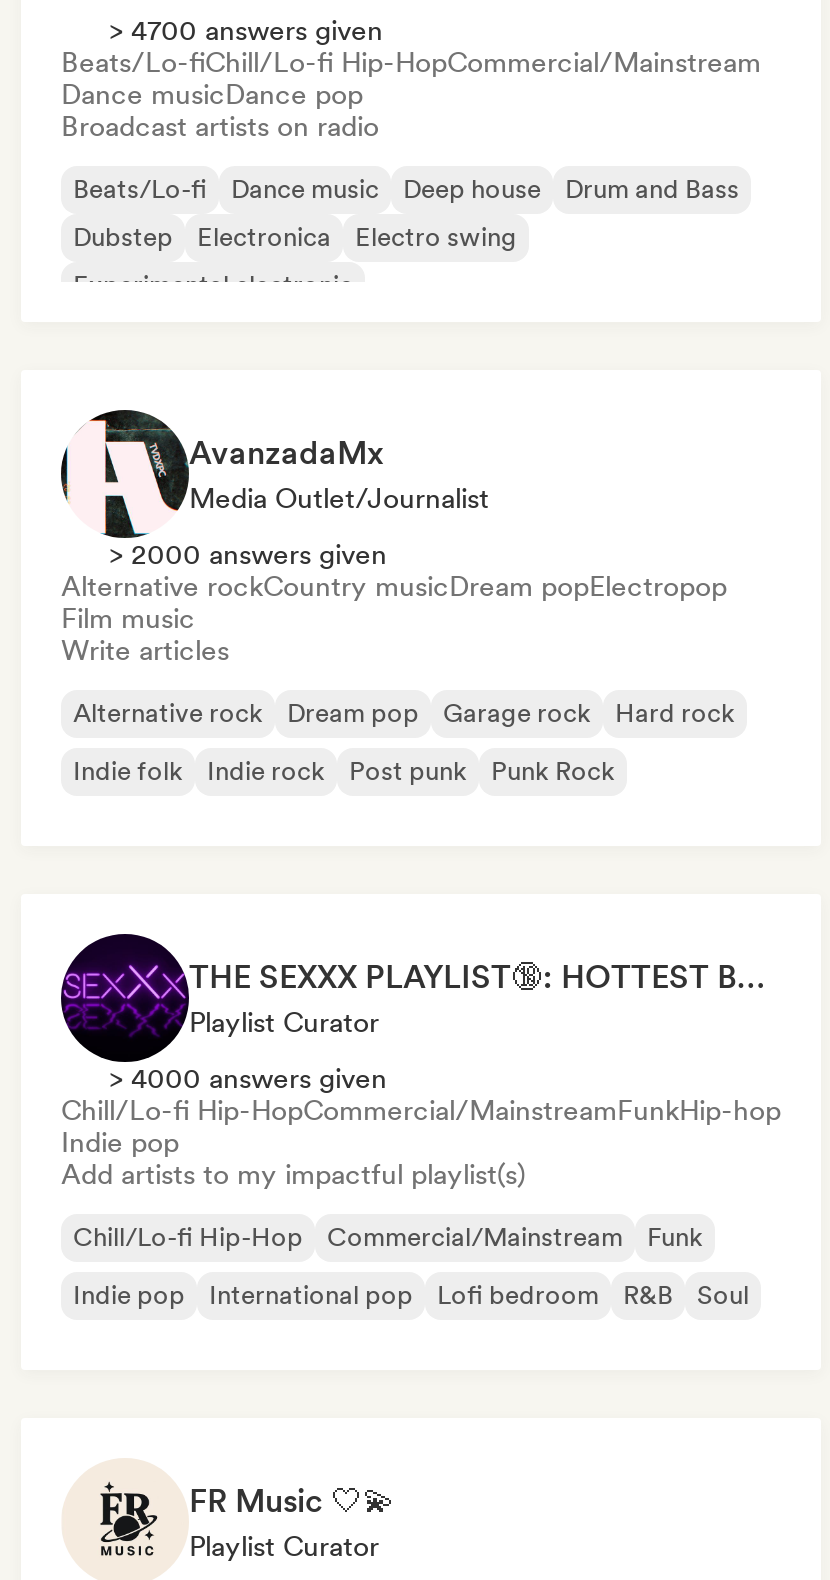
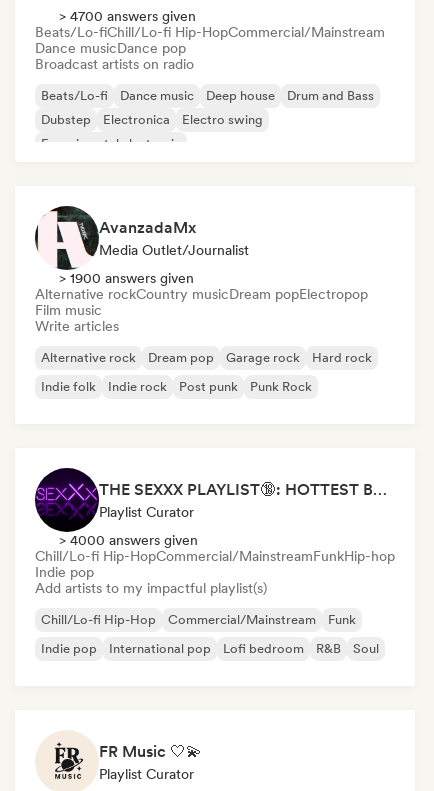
- > 2000 answers given
+ > 1900 answers given
